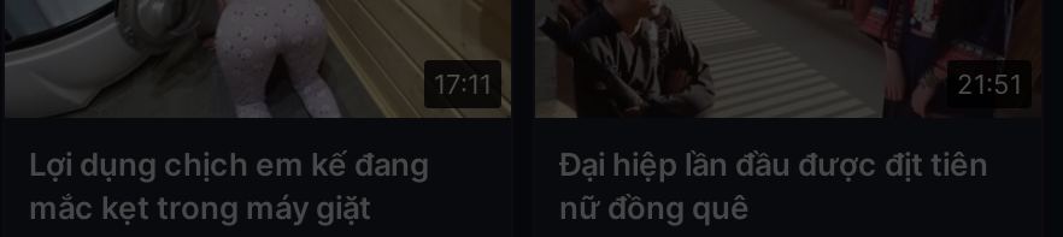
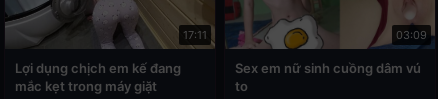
- 21:51
+ 03:09

- Đại hiệp lần đầu được địt tiên
- nữ đồng quê
+ Sex em nữ sinh cuồng dâm vú
+ to
